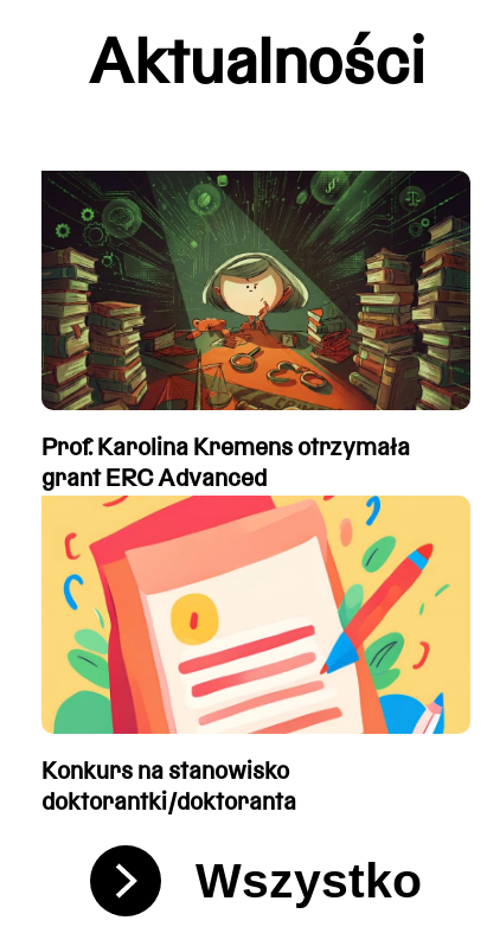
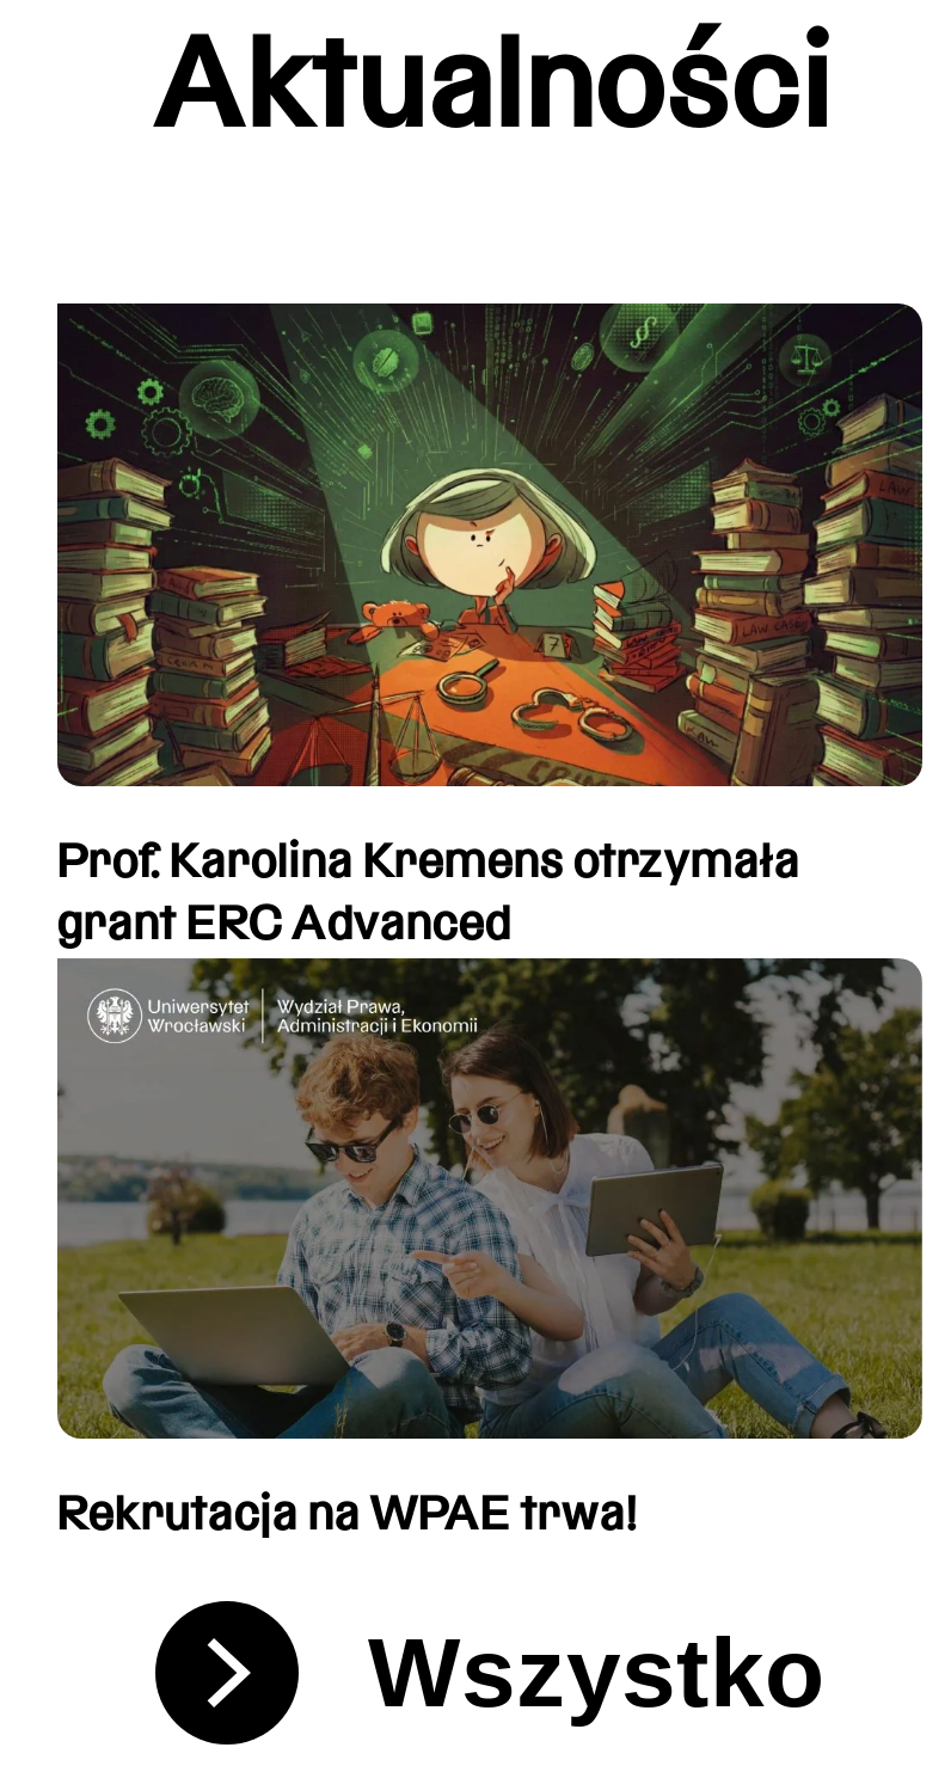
- [image]
- Konkurs na stanowisko
- doktorantki/doktoranta
+ [image]
+ Rekrutacja na WPAE trwa!
